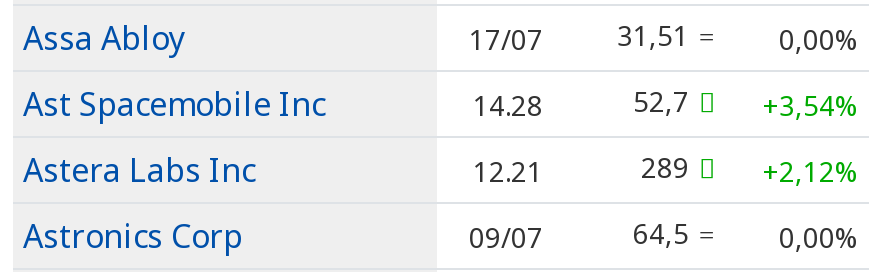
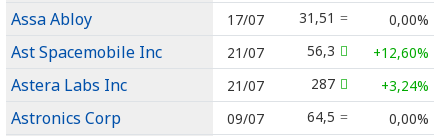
- 14.28
+ 21/07

- 52,7
+ 56,3

- +3,54%
+ +12,60%

- 12.21
+ 21/07

- 289
+ 287

- +2,12%
+ +3,24%
